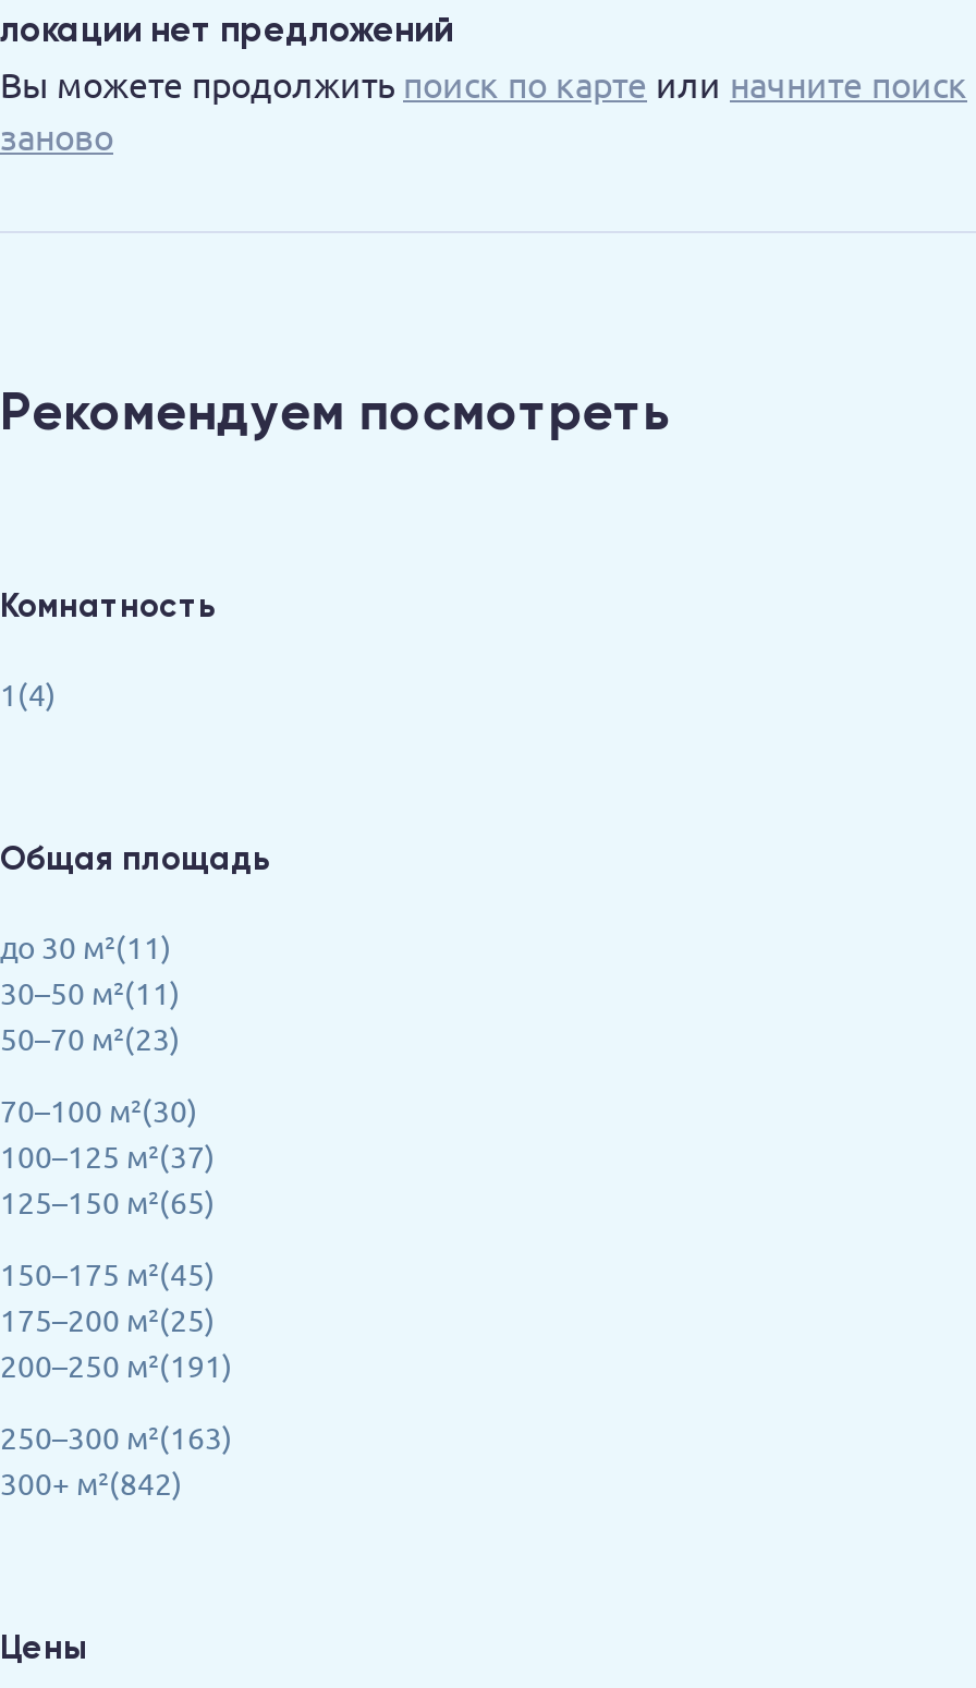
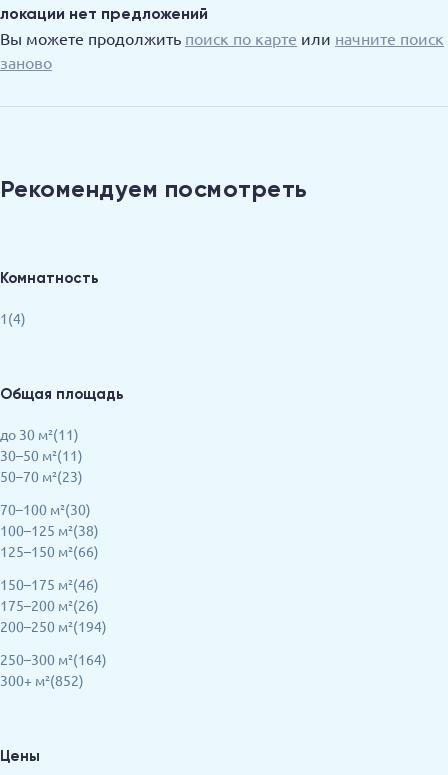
- 100–125 м²(37)
- 125–150 м²(65)
+ 100–125 м²(38)
+ 125–150 м²(66)

- 150–175 м²(45)
- 175–200 м²(25)
- 200–250 м²(191)
+ 150–175 м²(46)
+ 175–200 м²(26)
+ 200–250 м²(194)

- 250–300 м²(163)
- 300+ м²(842)
+ 250–300 м²(164)
+ 300+ м²(852)
